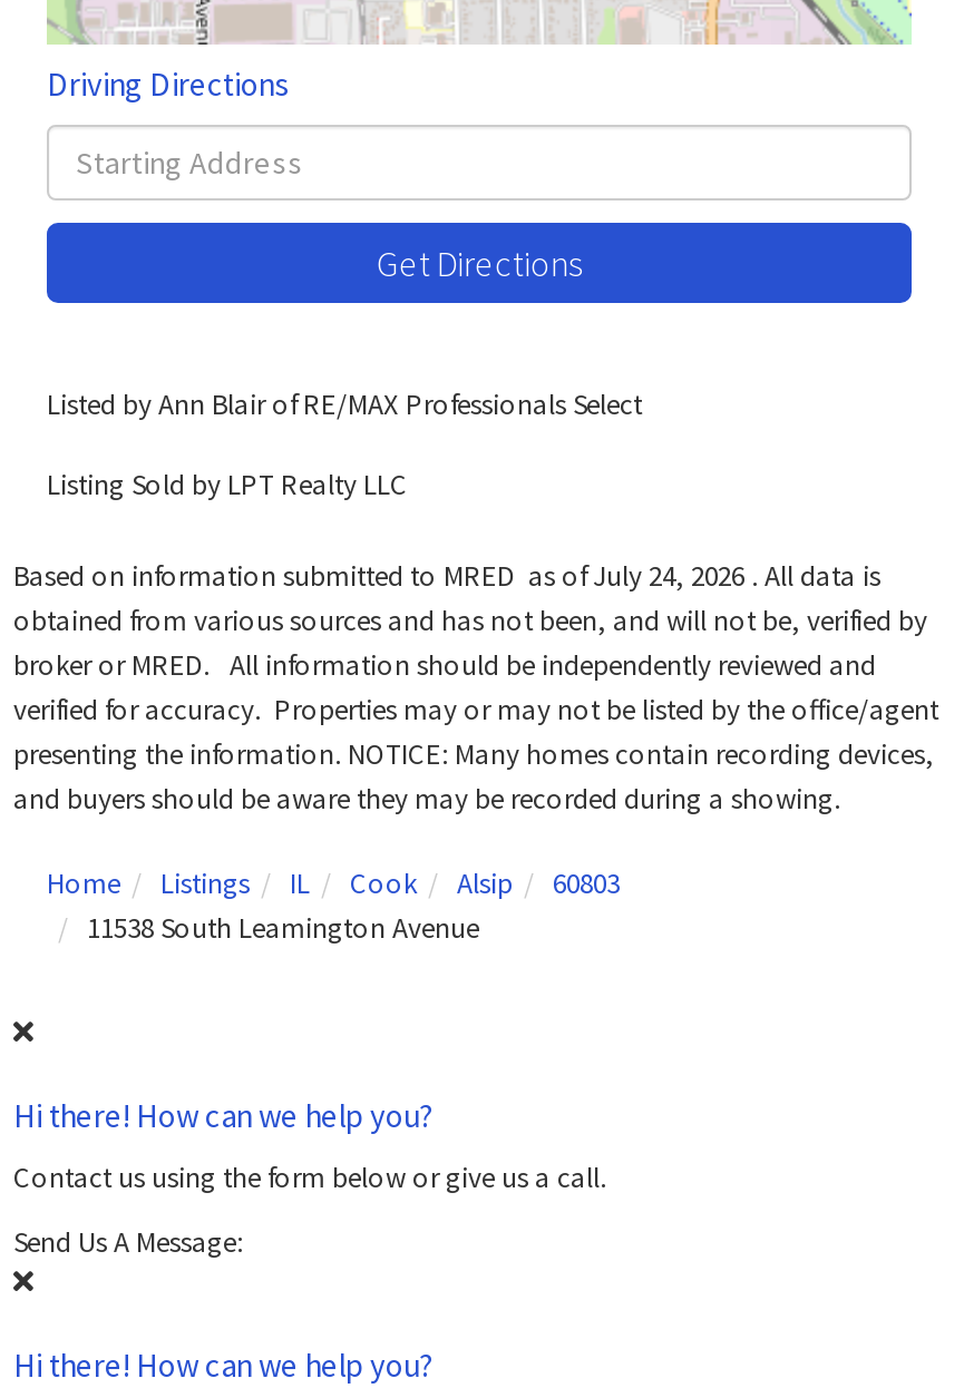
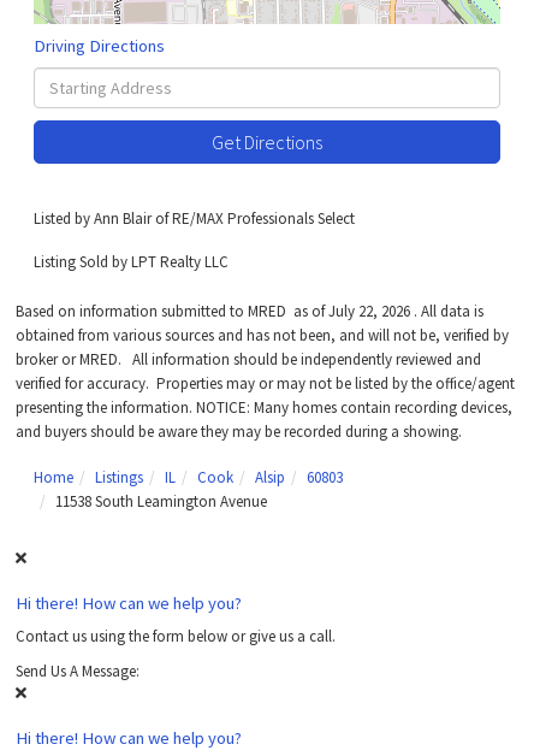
- Based on information submitted to MRED as of July 24, 2026 . All data is
+ Based on information submitted to MRED as of July 22, 2026 . All data is
